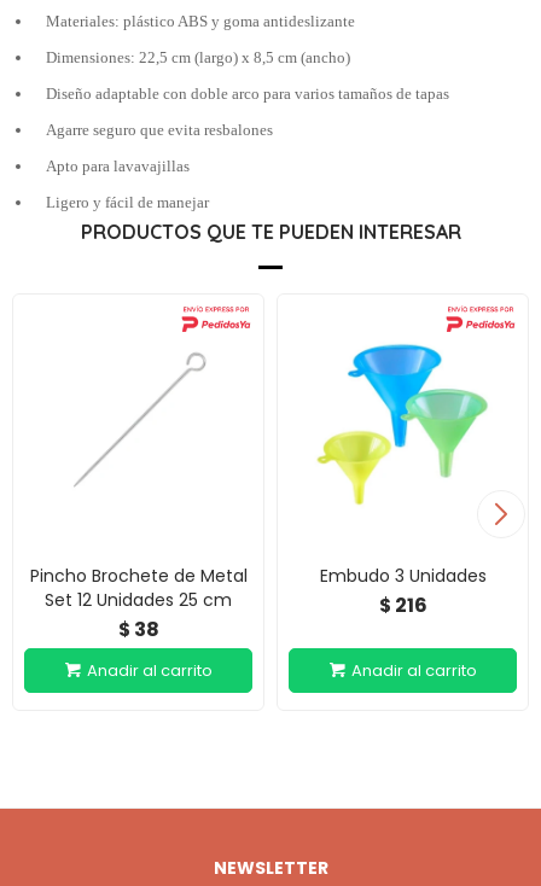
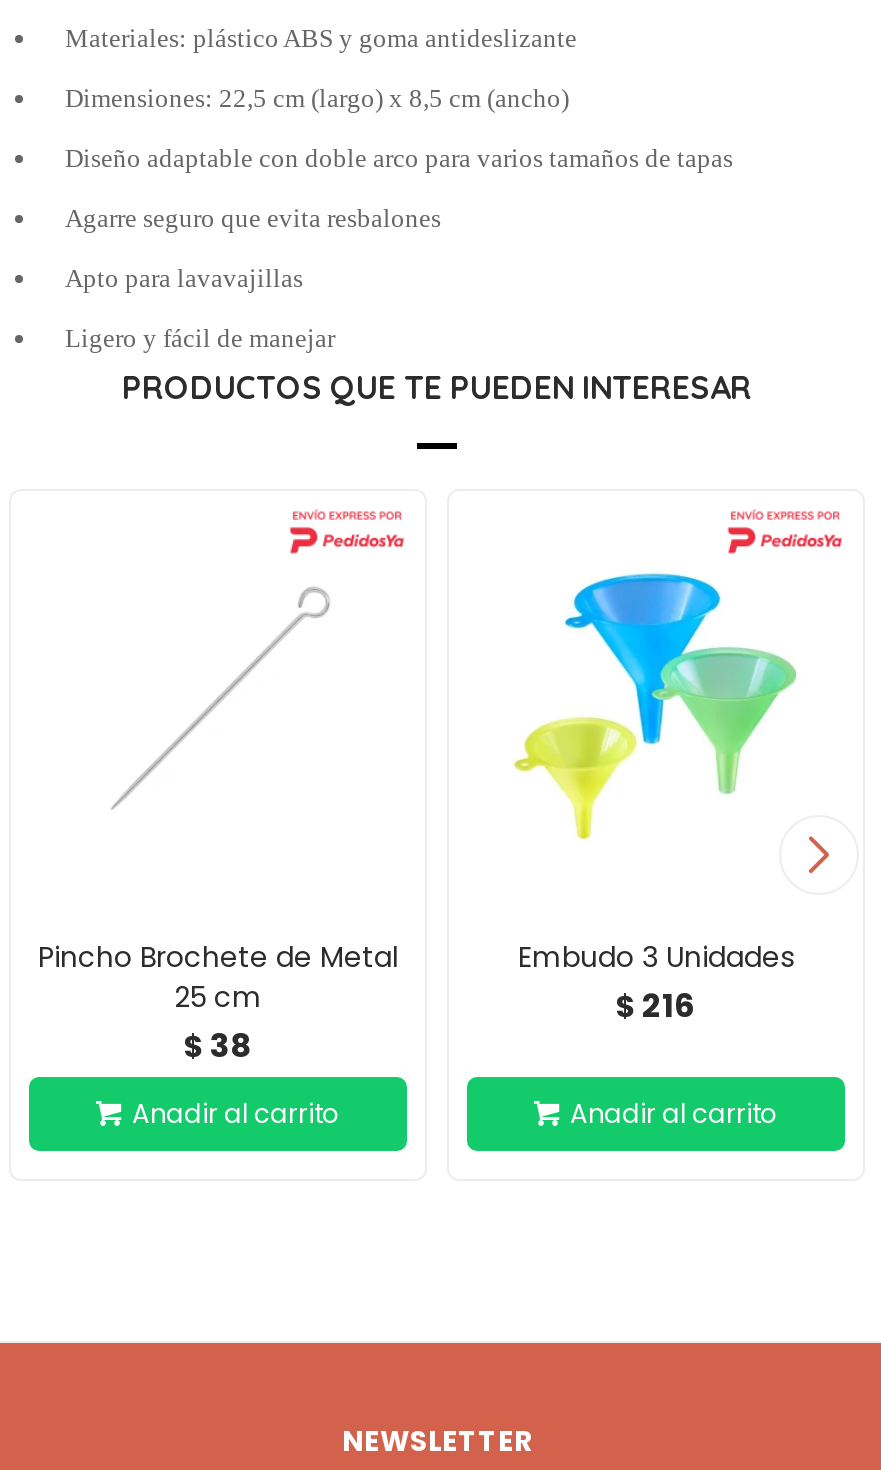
- Set 12 Unidades 25 cm
+ 25 cm
